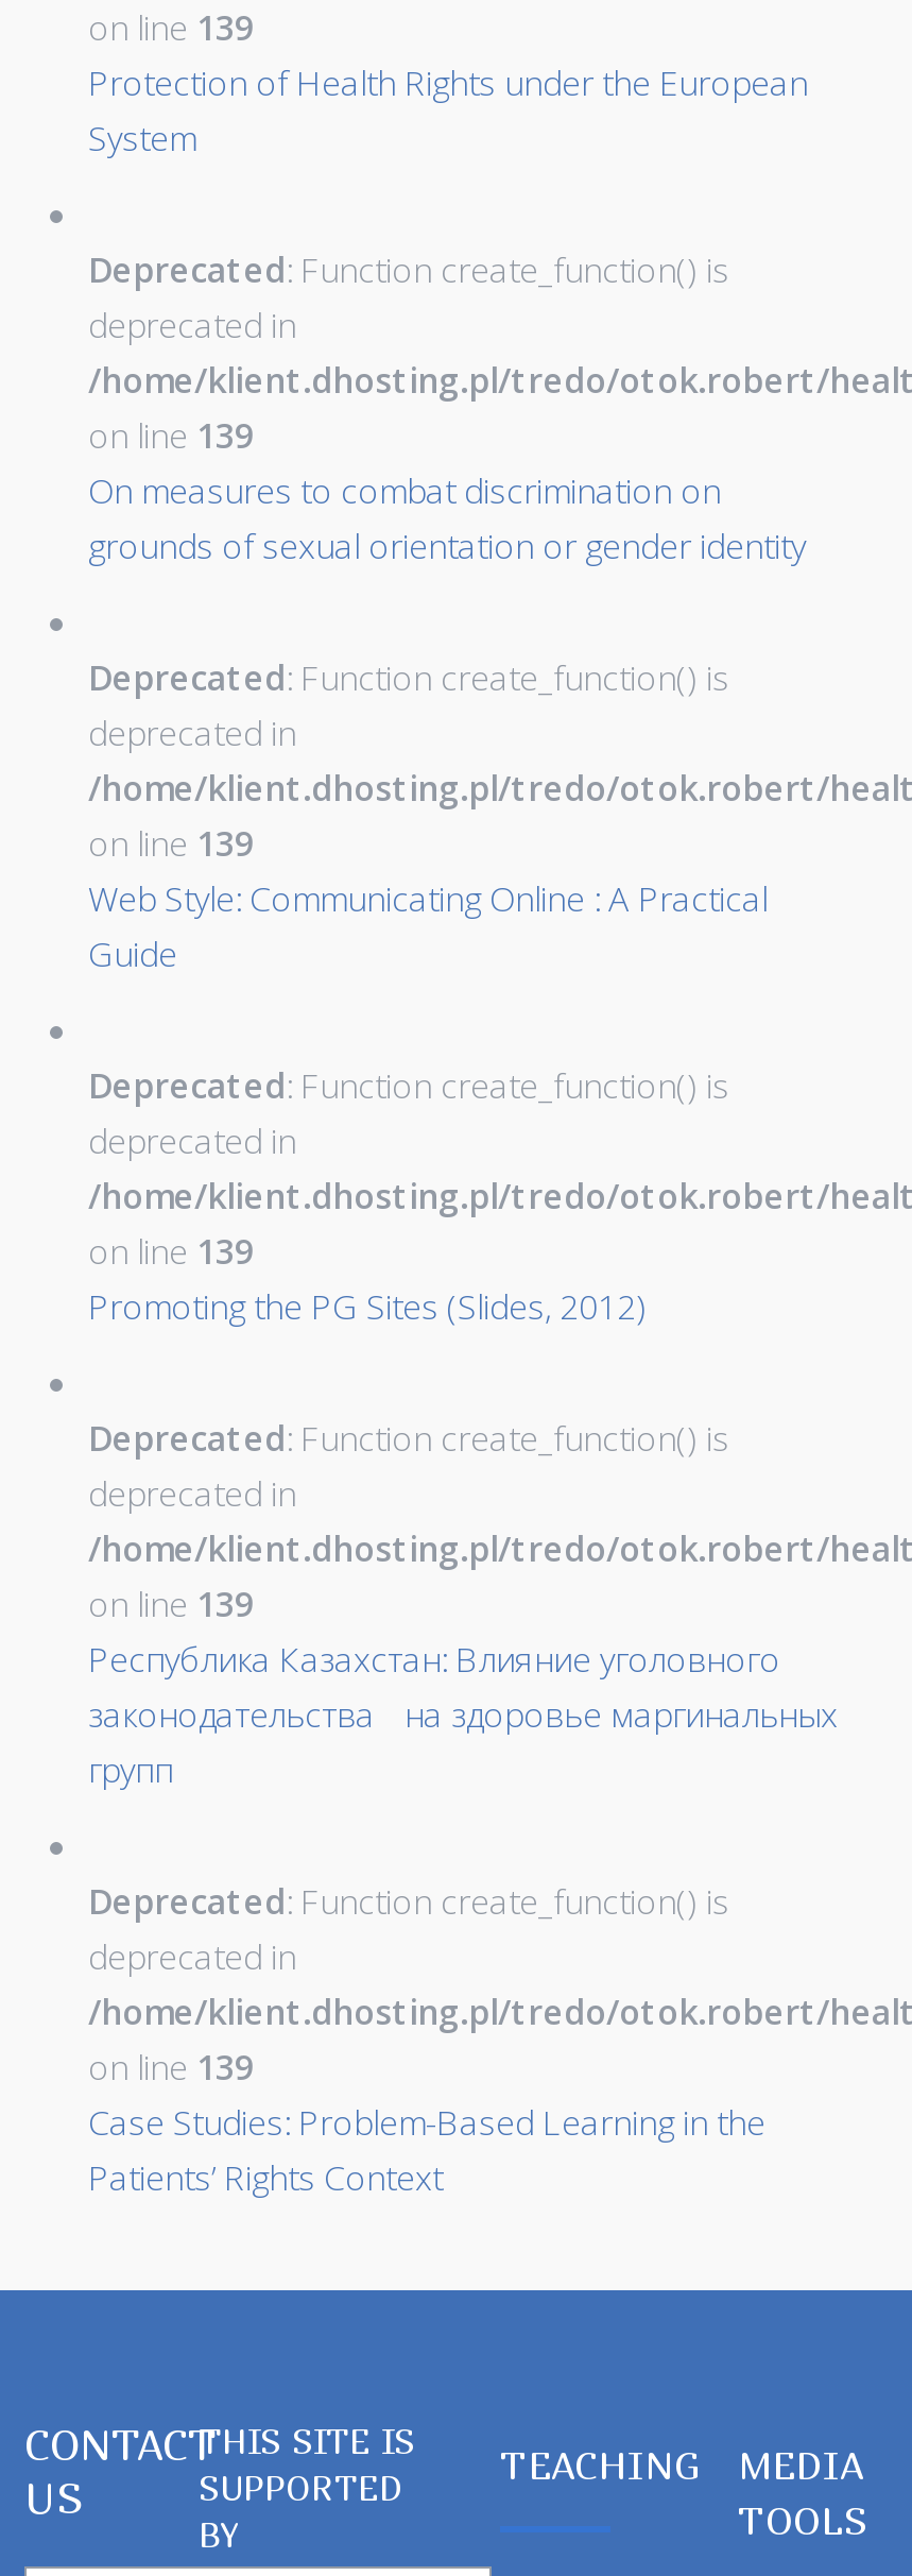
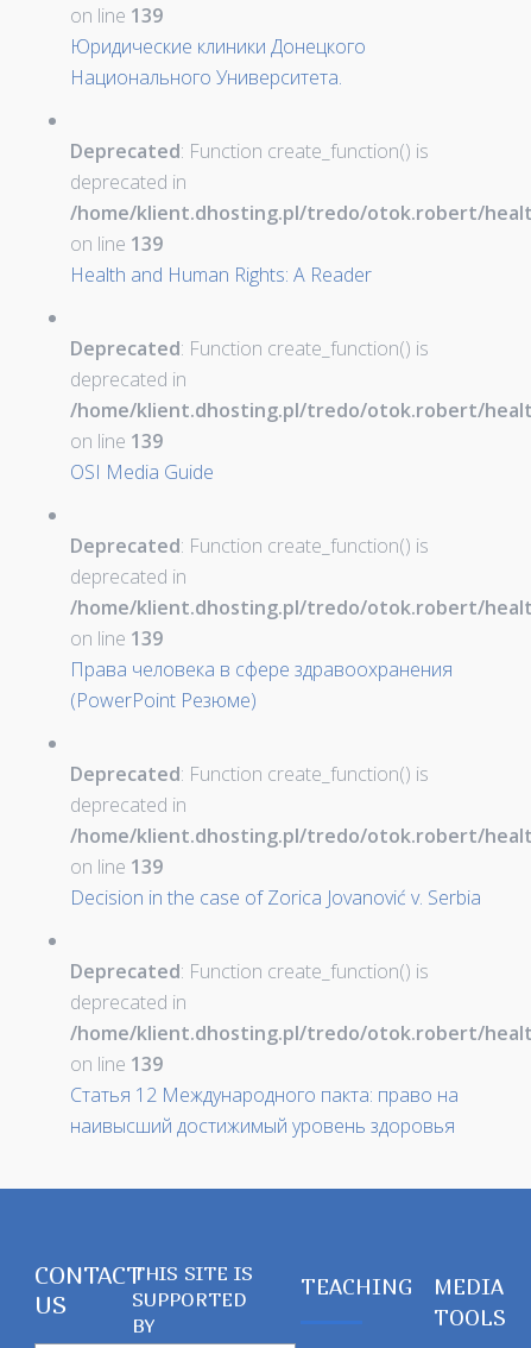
- Protection of Health Rights under the European
- System
+ Юридические клиники Донецкого
+ Национального Университета.

- On measures to combat discrimination on
- grounds of sexual orientation or gender identity
+ Health and Human Rights: A Reader

- Web Style: Communicating Online : A Practical
- Guide
+ OSI Media Guide

- Promoting the PG Sites (Slides, 2012)
+ Права человека в сфере здравоохранения
+ (PowerPoint Резюме)

- Республика Казахстан: Влияние уголовного
- законодательства на здоровье маргинальныx
- групп
+ Decision in the case of Zorica Jovanović v. Serbia

- Case Studies: Problem-Based Learning in the
- Patients’ Rights Context
+ Статья 12 Международного пакта: право на
+ наивысший достижимый уровень здоровья
